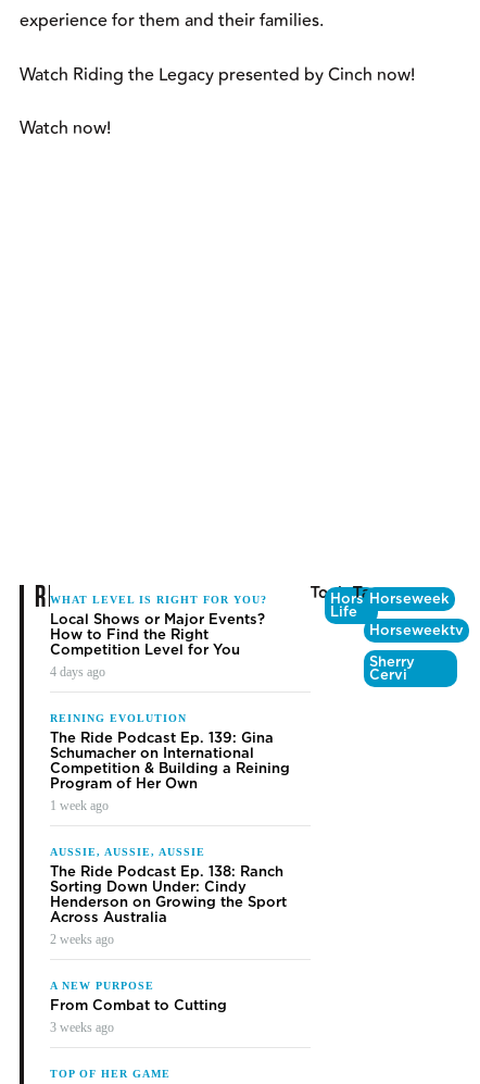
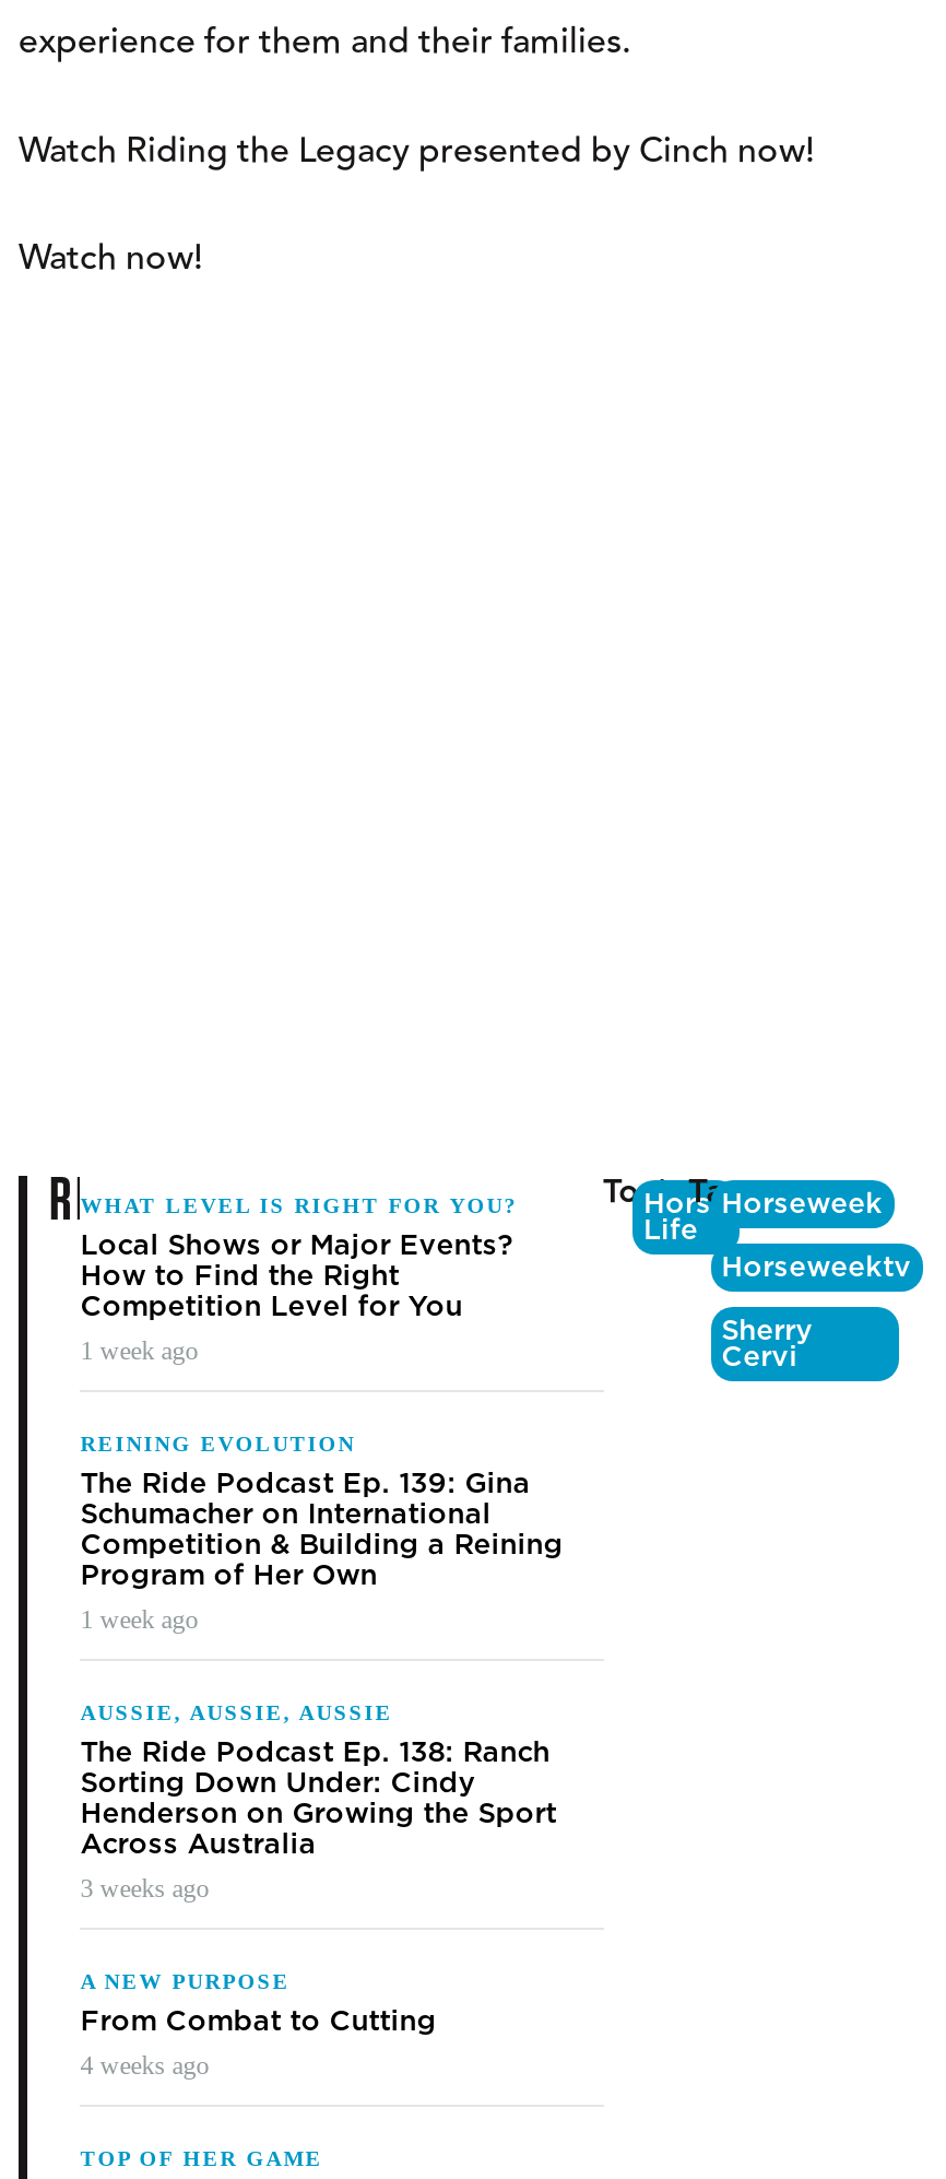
- 4 days ago
+ 1 week ago

- 2 weeks ago
+ 3 weeks ago

- 3 weeks ago
+ 4 weeks ago
